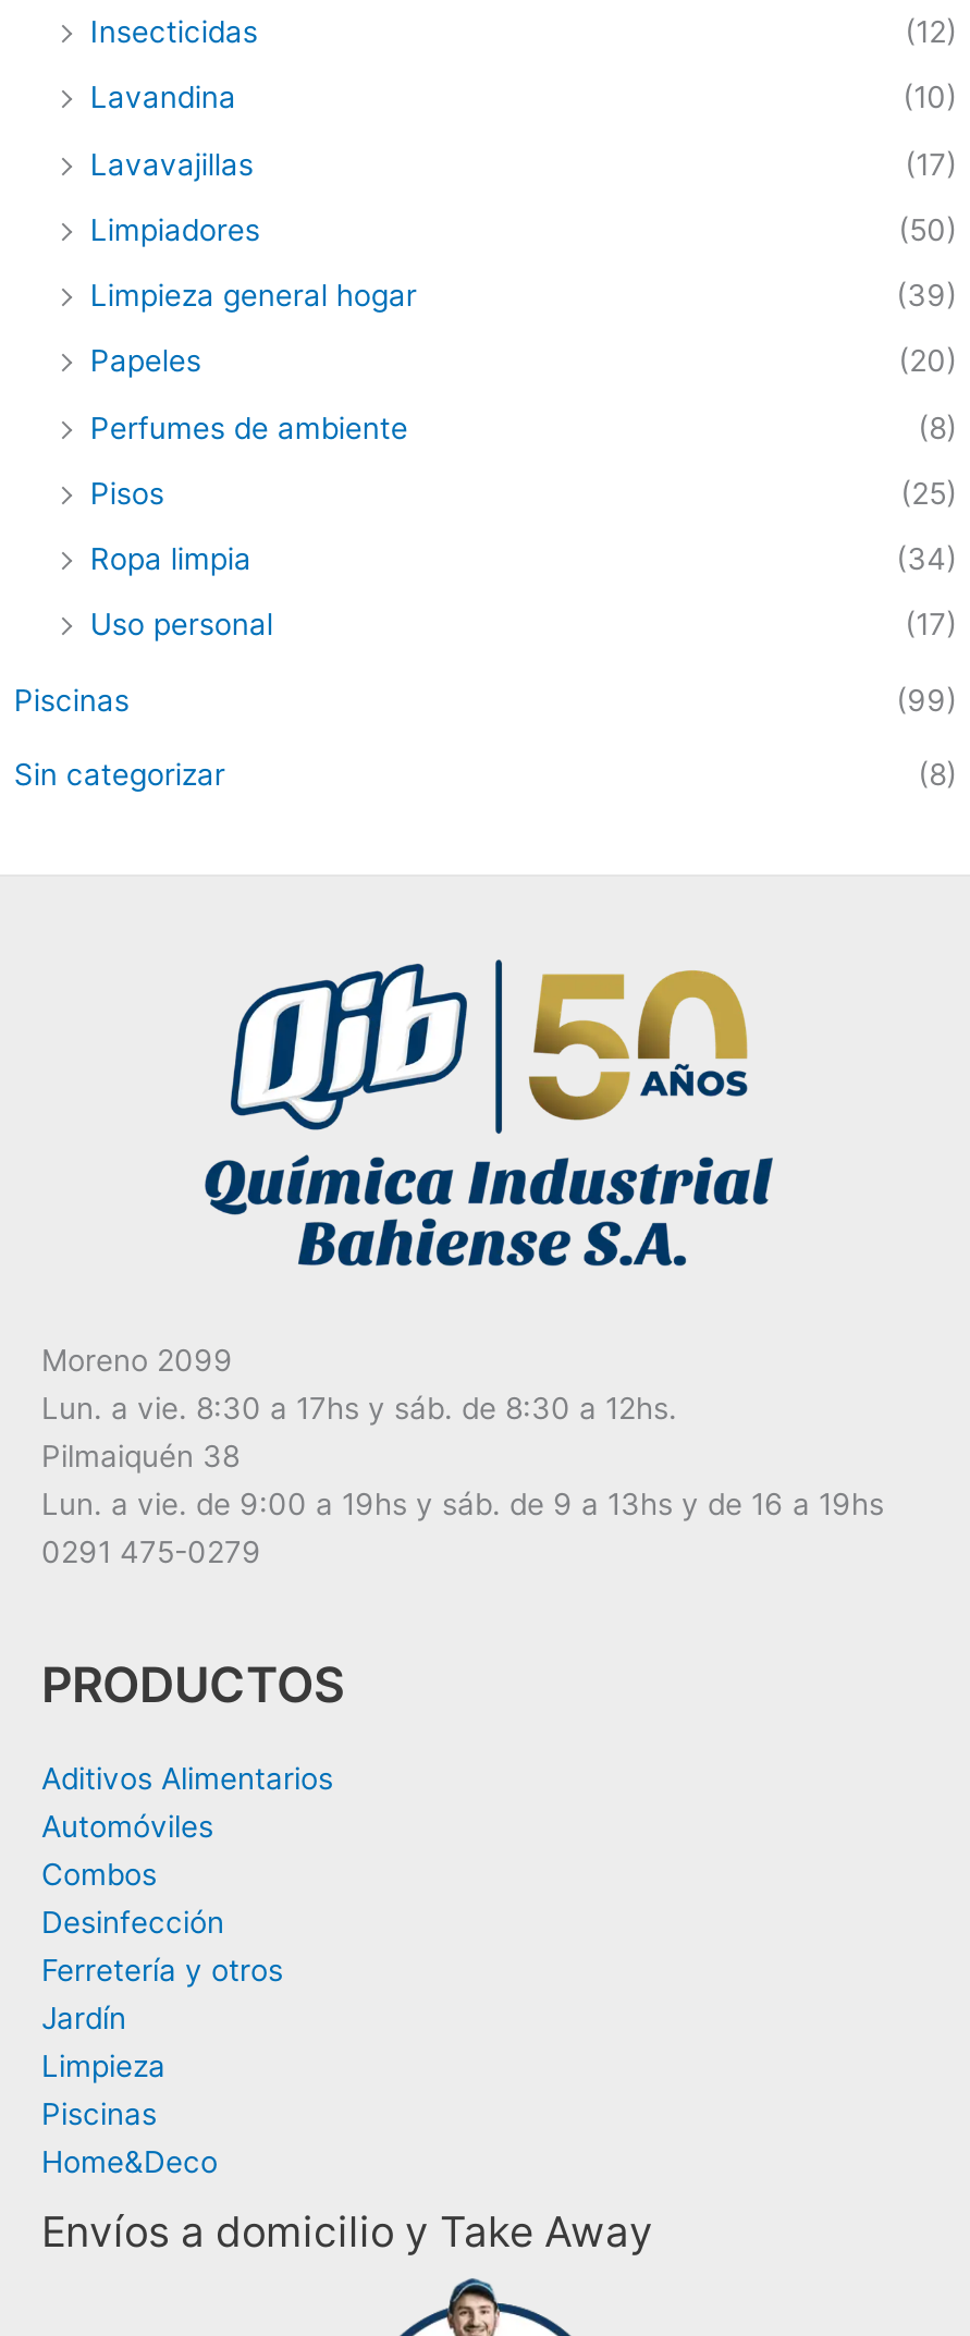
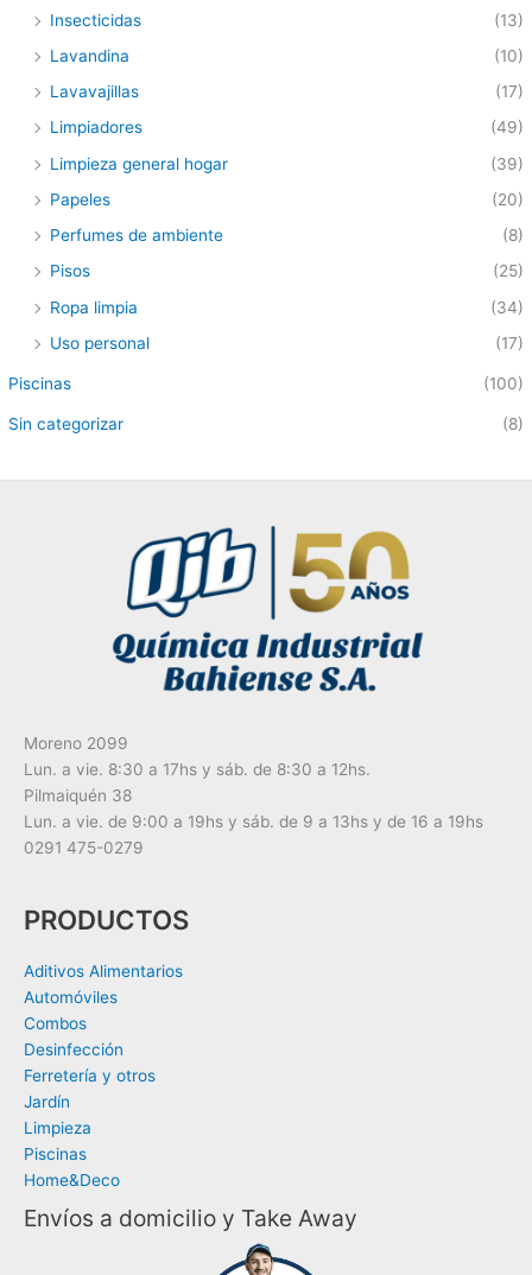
- (12)
+ (13)

- (50)
+ (49)

- (99)
+ (100)
